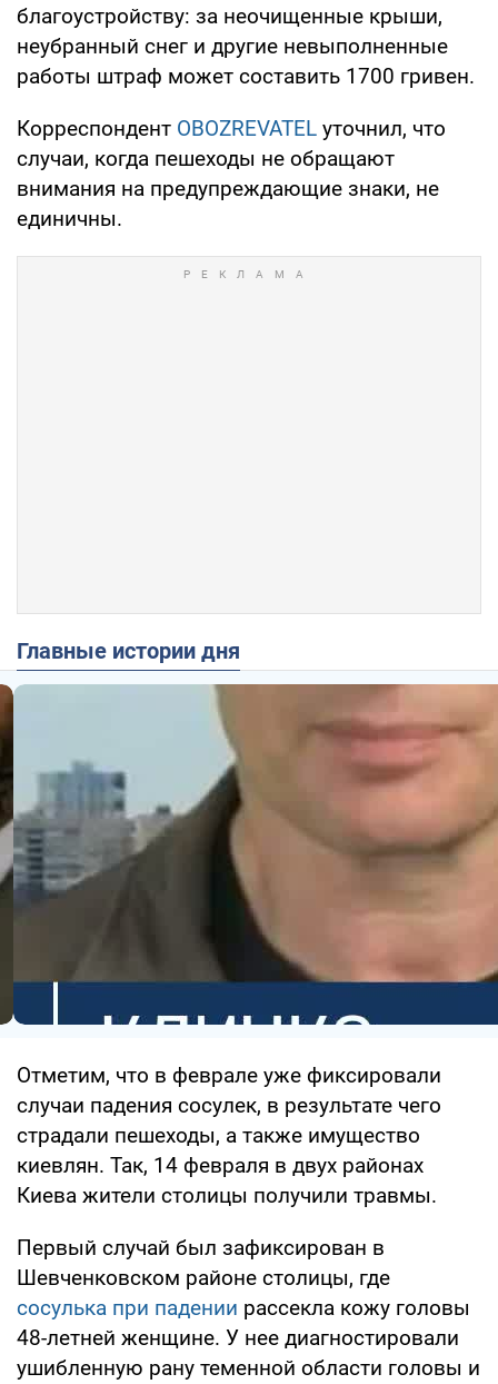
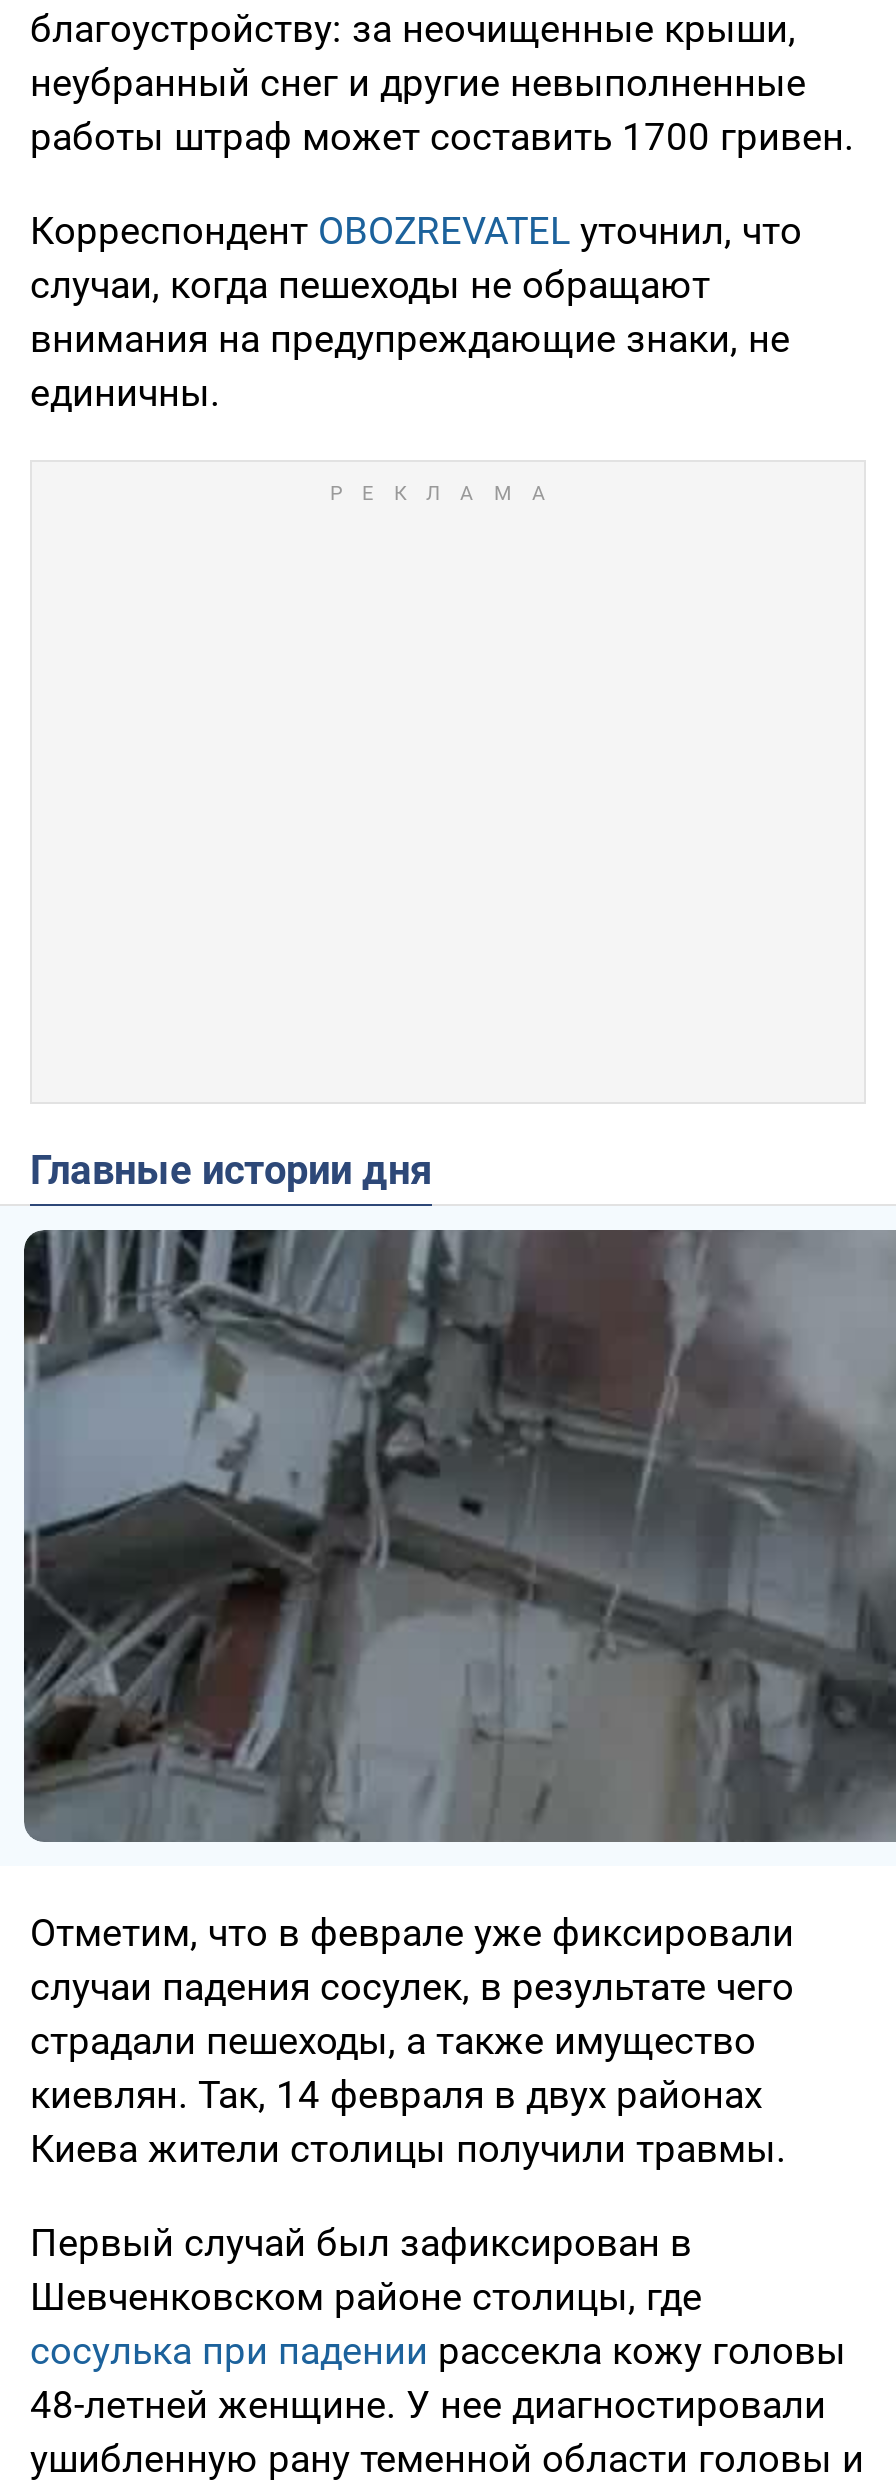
- [image]
+ [image]
